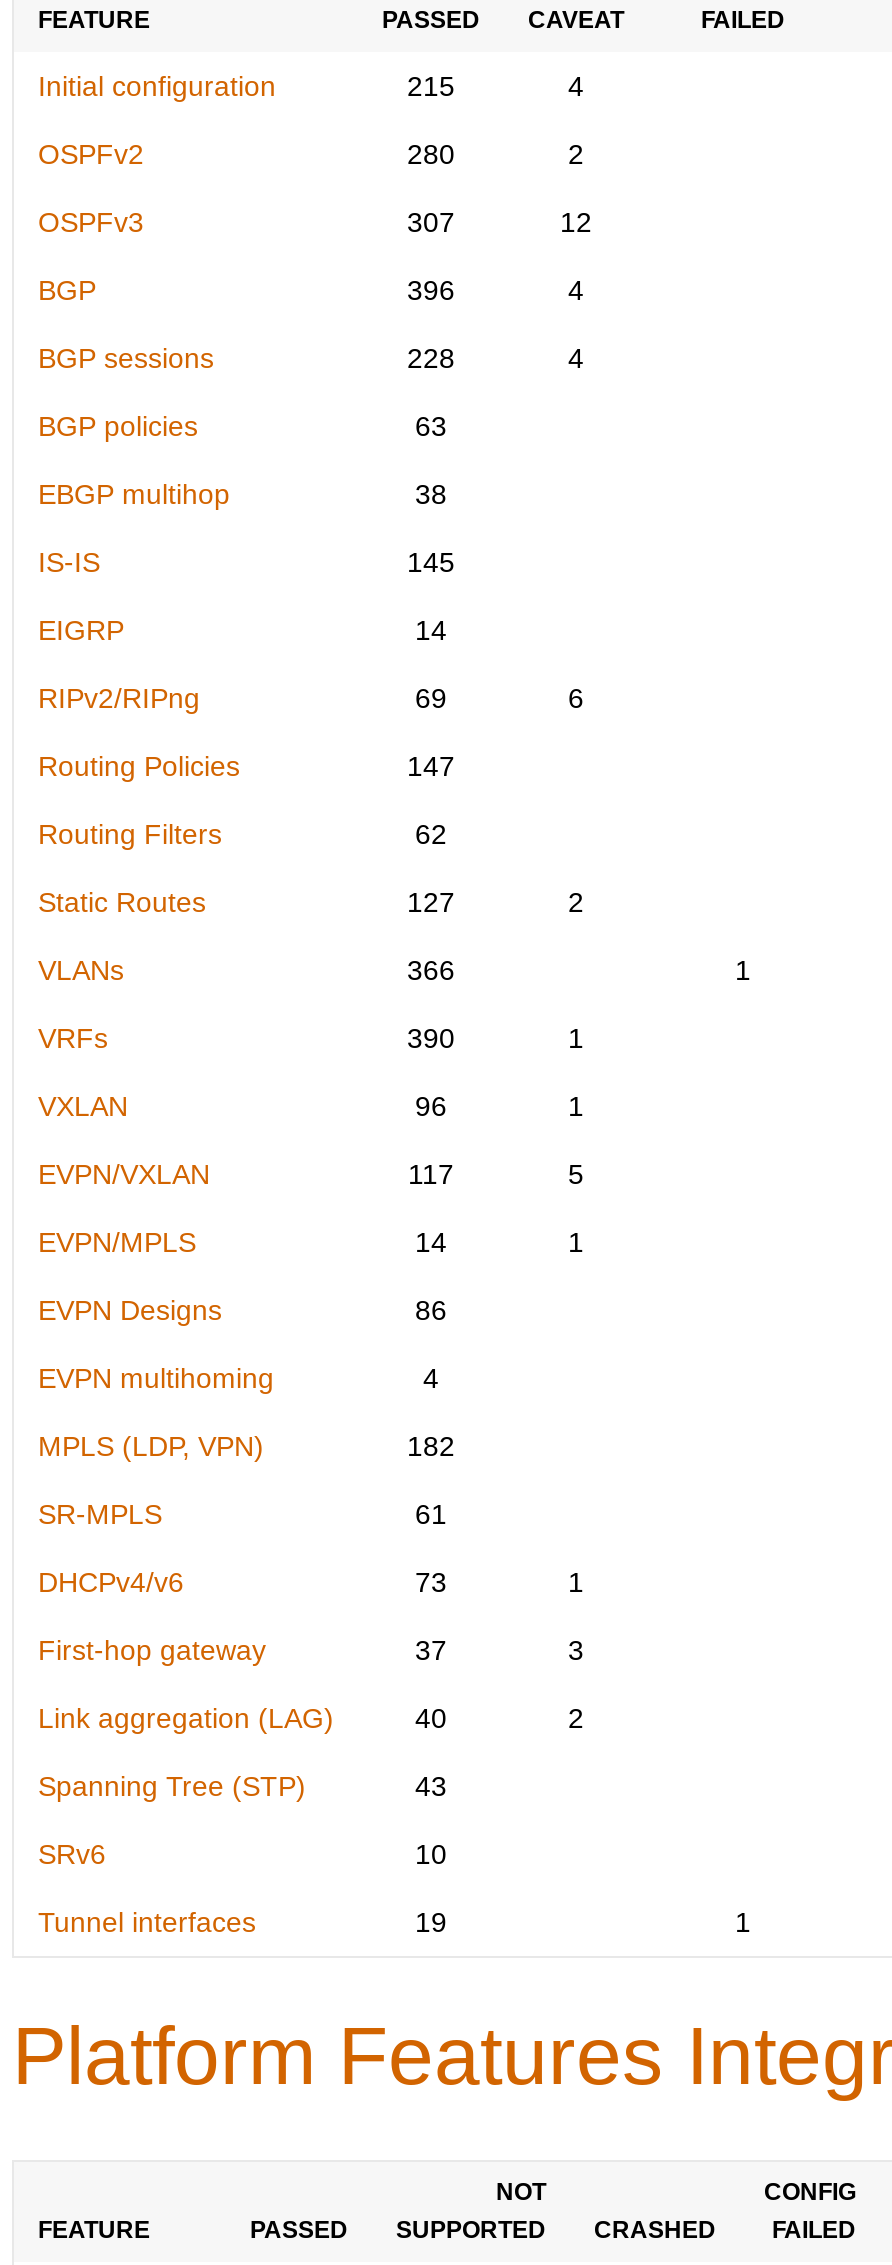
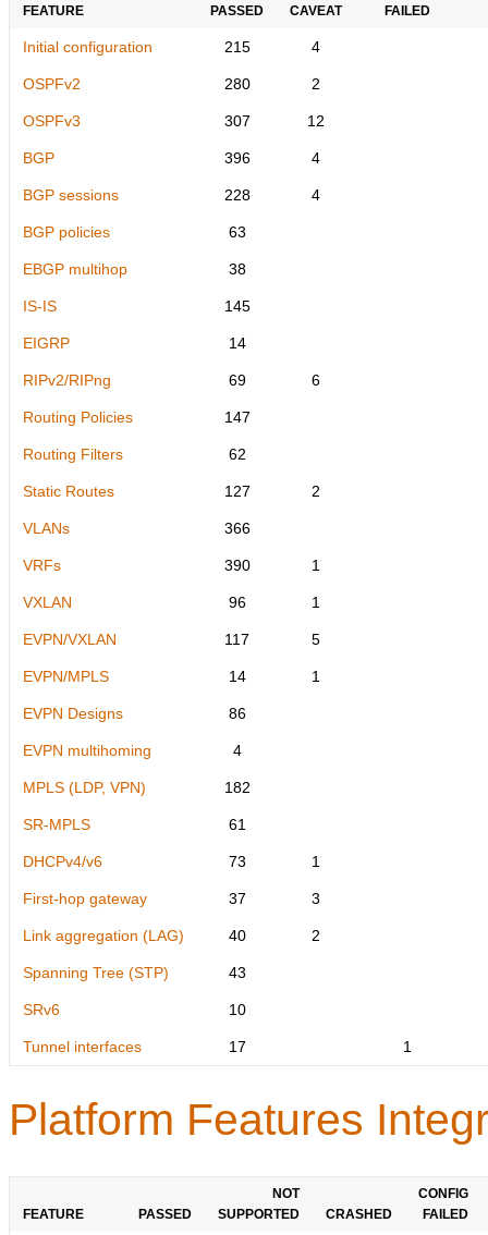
- 1

- 19
+ 17
